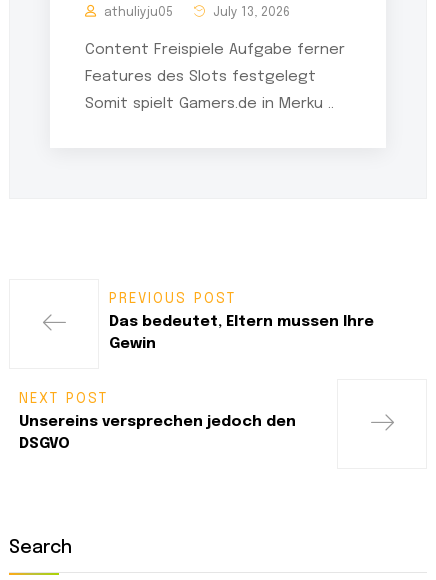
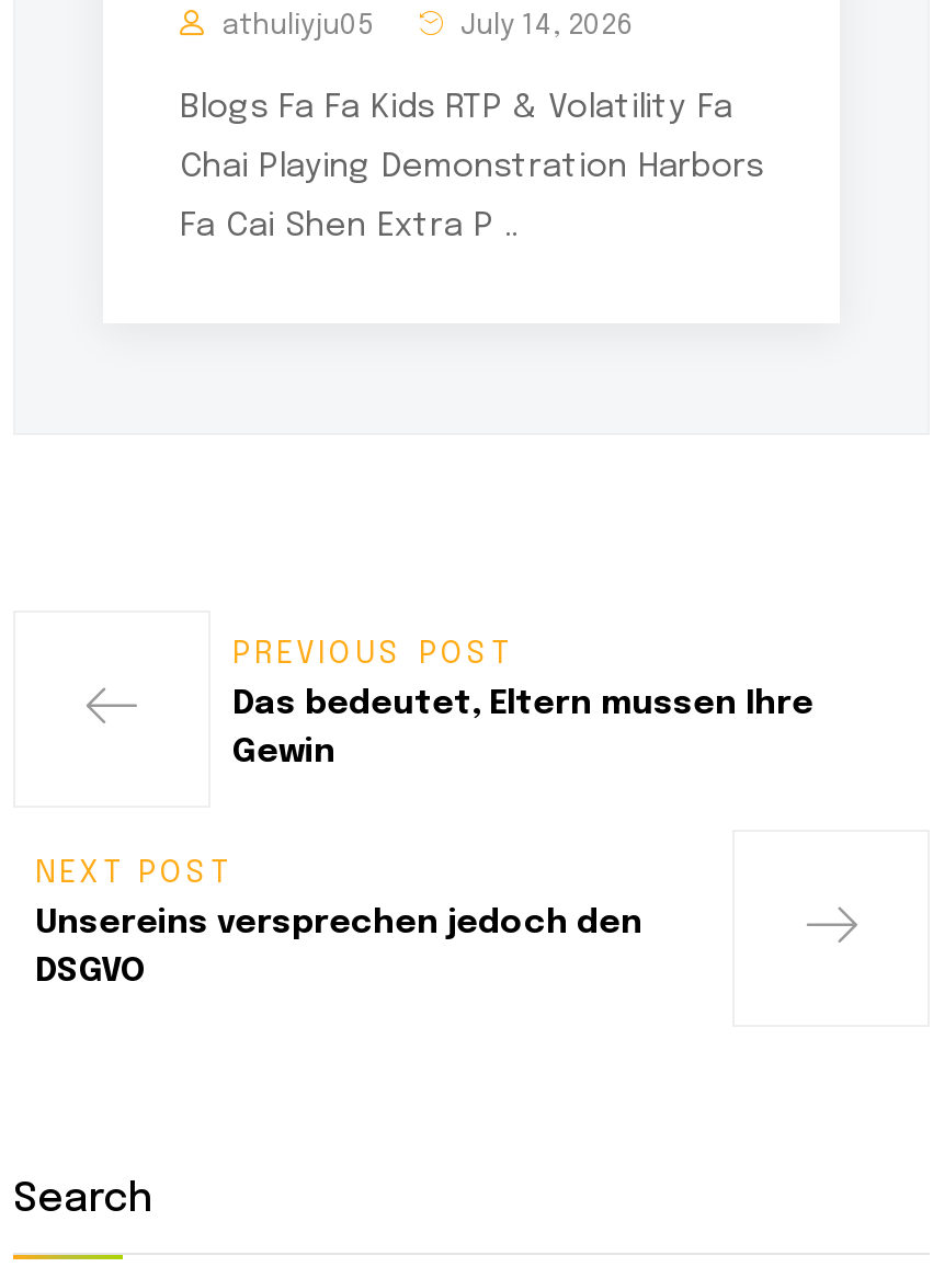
- July 13, 2026
+ July 14, 2026

- Content Freispiele Aufgabe ferner
+ Blogs Fa Fa Kids RTP & Volatility Fa

- Features des Slots festgelegt
+ Chai Playing Demonstration Harbors

- Somit spielt Gamers.de in Merku ..
+ Fa Cai Shen Extra P ..
